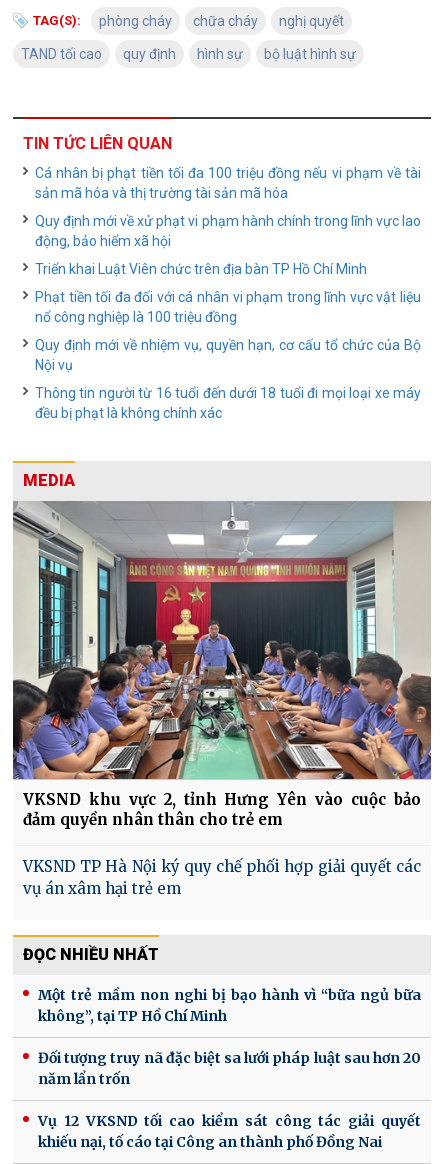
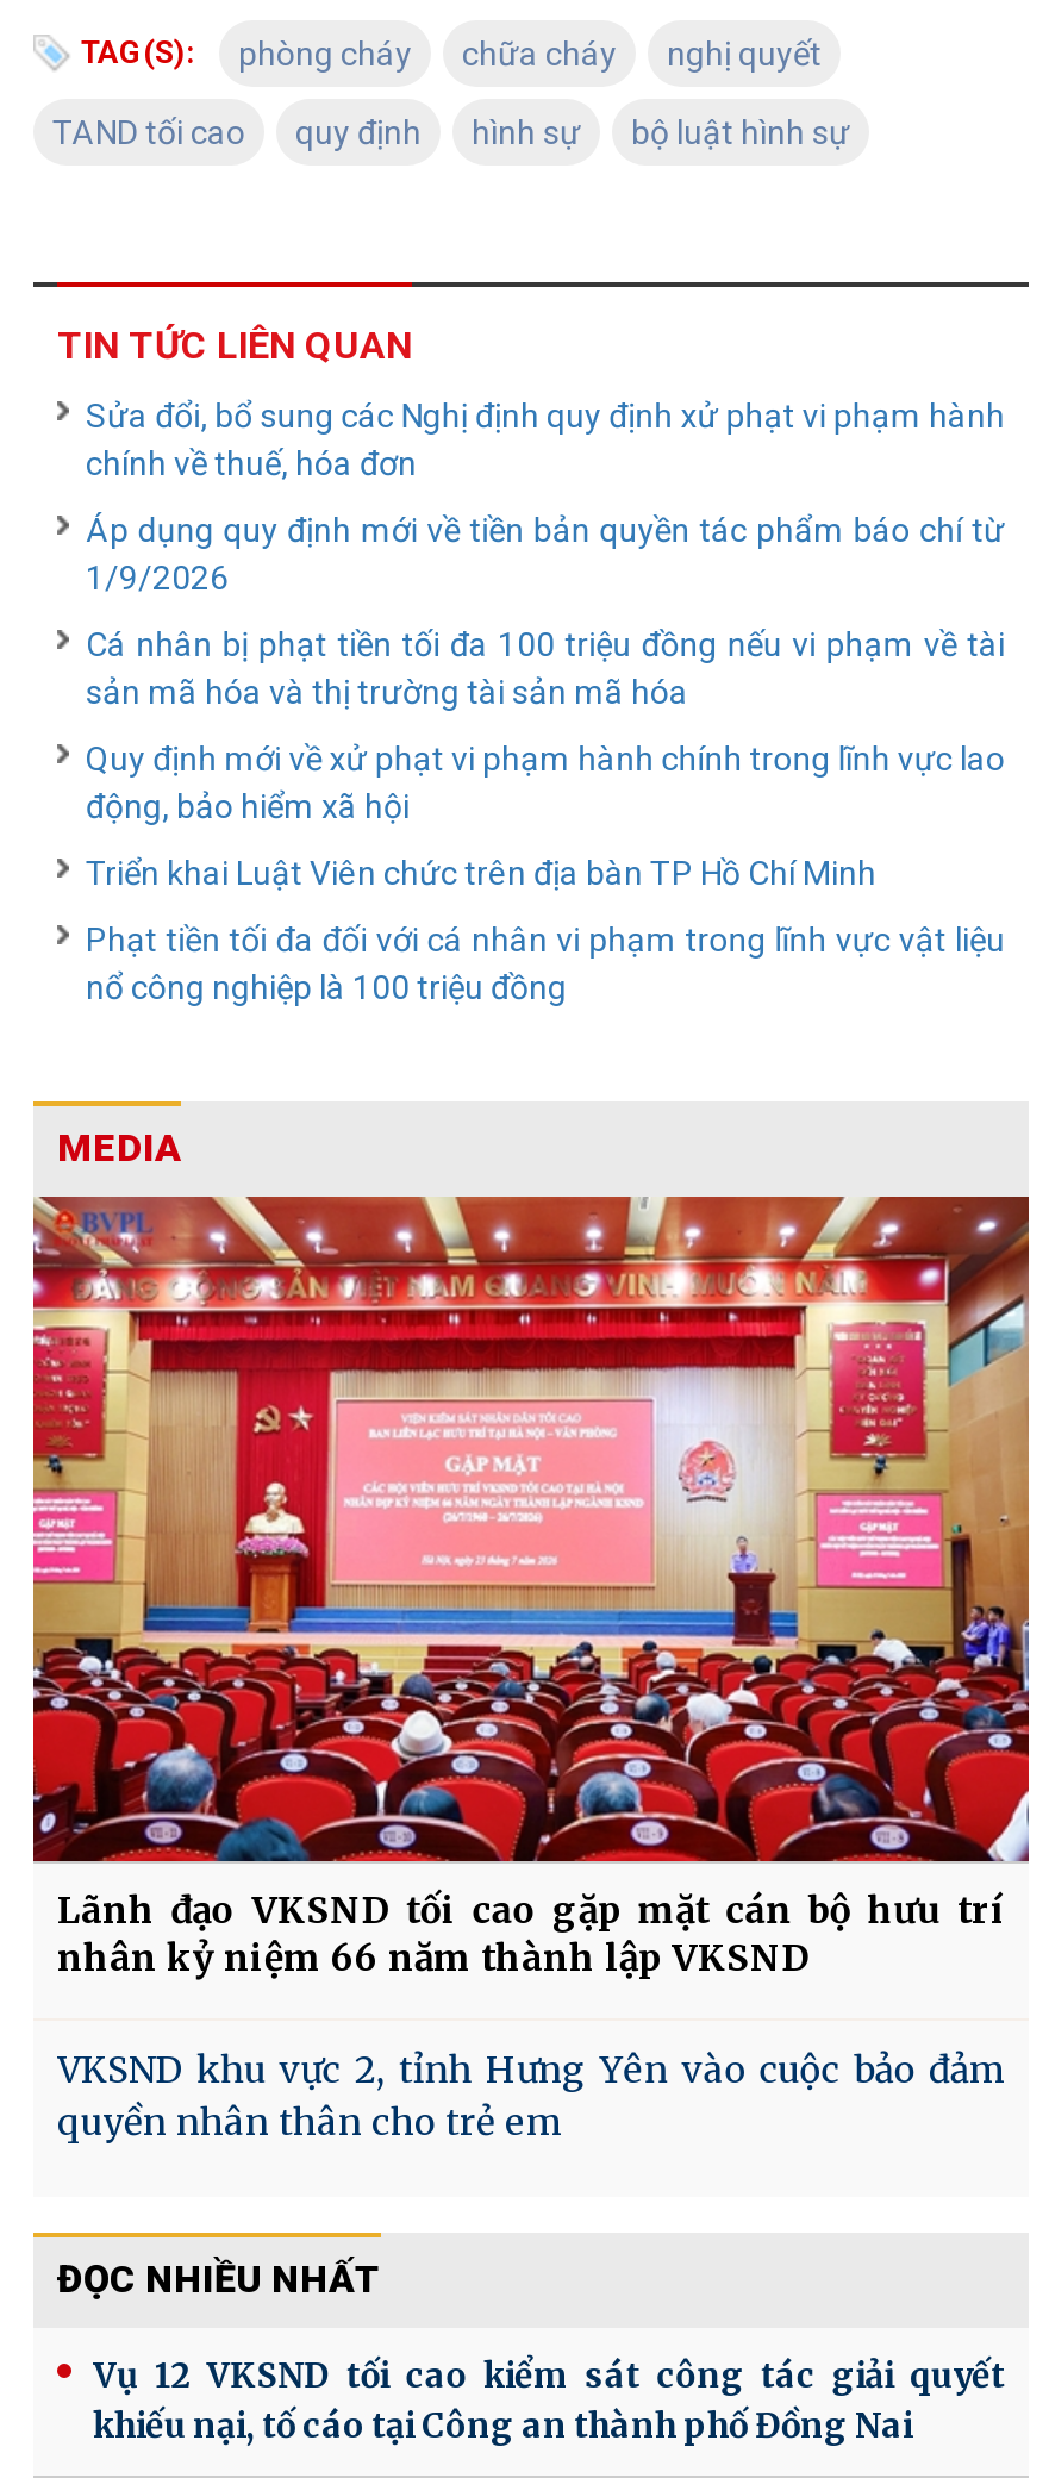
+ Sửa đổi, bổ sung các Nghị định quy định xử phạt vi phạm hành
+ chính về thuế, hóa đơn
+ Áp dụng quy định mới về tiền bản quyền tác phẩm báo chí từ
+ 1/9/2026

moved down: Cá nhân bị phạt tiền tối đa 100 triệu đồng nếu vi phạm về tài | sản mã hóa và thị trường tài sản mã hóa | Quy định mới về xử phạt vi phạm hành chính trong lĩnh vực lao | động, bảo hiểm xã hội | Triển khai Luật Viên chức trên địa bàn TP Hồ Chí Minh | Phạt tiền tối đa đối với cá nhân vi phạm trong lĩnh vực vật liệu | nổ công nghiệp là 100 triệu đồng

- Quy định mới về nhiệm vụ, quyền hạn, cơ cấu tổ chức của Bộ
- Nội vụ
- Thông tin người từ 16 tuổi đến dưới 18 tuổi đi mọi loại xe máy
- đều bị phạt là không chính xác

- [image]
- VKSND khu vực 2, tỉnh Hưng Yên vào cuộc bảo
- đảm quyền nhân thân cho trẻ em
+ [image]
+ Lãnh đạo VKSND tối cao gặp mặt cán bộ hưu trí
+ nhân kỷ niệm 66 năm thành lập VKSND

- VKSND TP Hà Nội ký quy chế phối hợp giải quyết các
- vụ án xâm hại trẻ em
+ VKSND khu vực 2, tỉnh Hưng Yên vào cuộc bảo đảm
+ quyền nhân thân cho trẻ em

- Một trẻ mầm non nghi bị bạo hành vì “bữa ngủ bữa
- không”, tại TP Hồ Chí Minh
- Đối tượng truy nã đặc biệt sa lưới pháp luật sau hơn 20
- năm lẩn trốn
